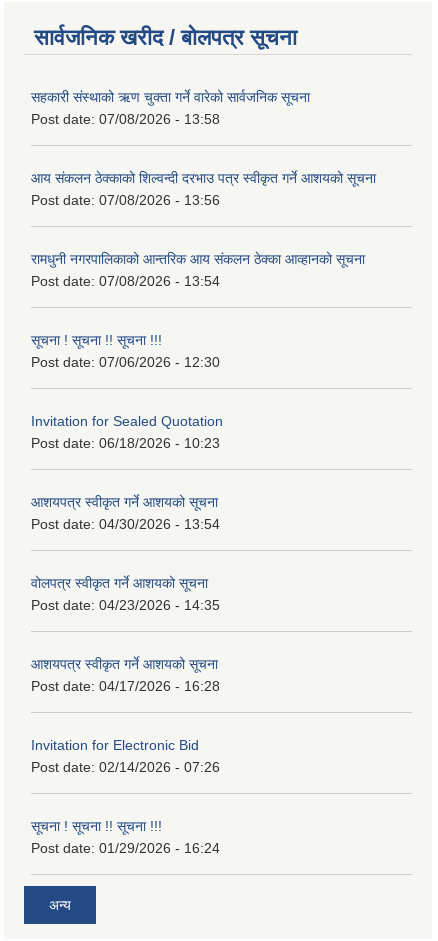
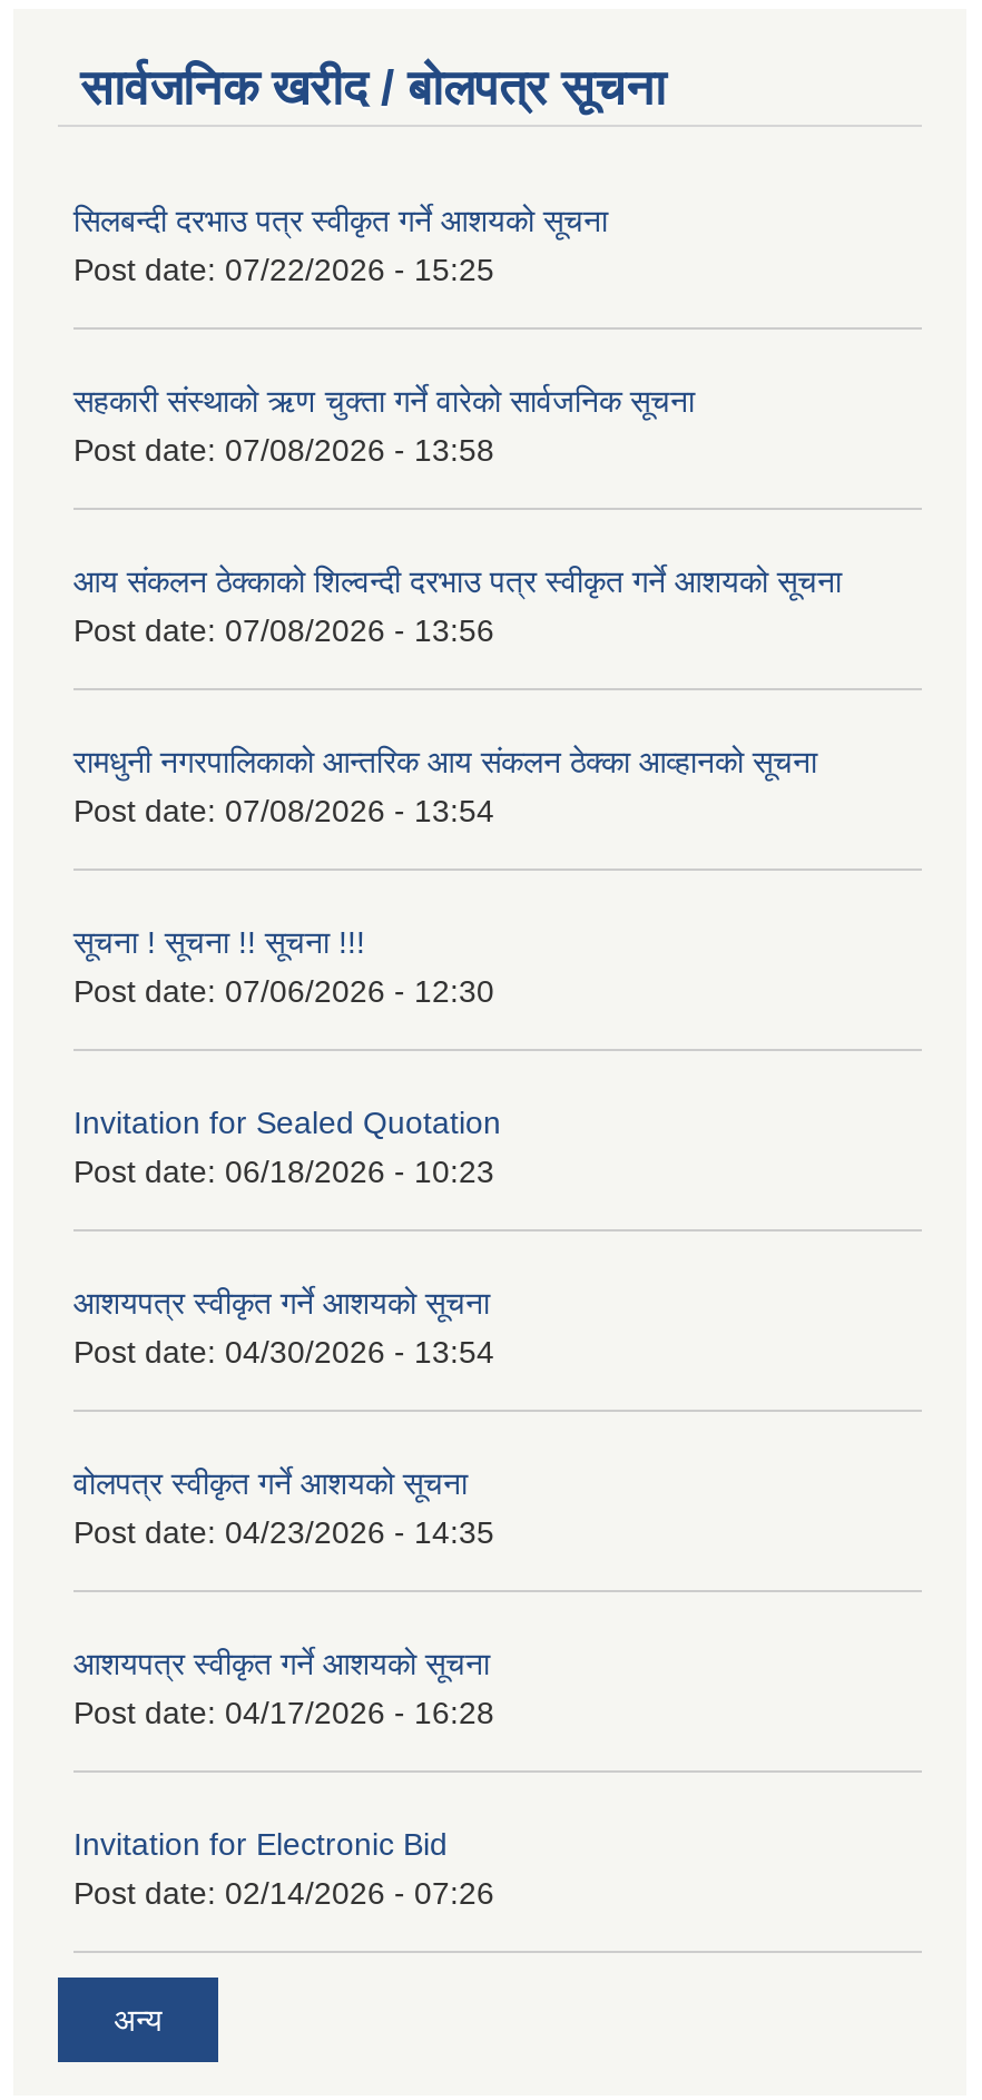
+ सिलबन्दी दरभाउ पत्र स्वीकृत गर्ने आशयको सूचना
+ Post date: 07/22/2026 - 15:25

moved down: सहकारी संस्थाको ऋण चुक्ता गर्ने वारेको सार्वजनिक सूचना | Post date: 07/08/2026 - 13:58 | आय संकलन ठेक्काको शिल्वन्दी दरभाउ पत्र स्वीकृत गर्ने आशयको सूचना | ... | Invitation for Electronic Bid | Post date: 02/14/2026 - 07:26

- सूचना ! सूचना !! सूचना !!!
- Post date: 01/29/2026 - 16:24
